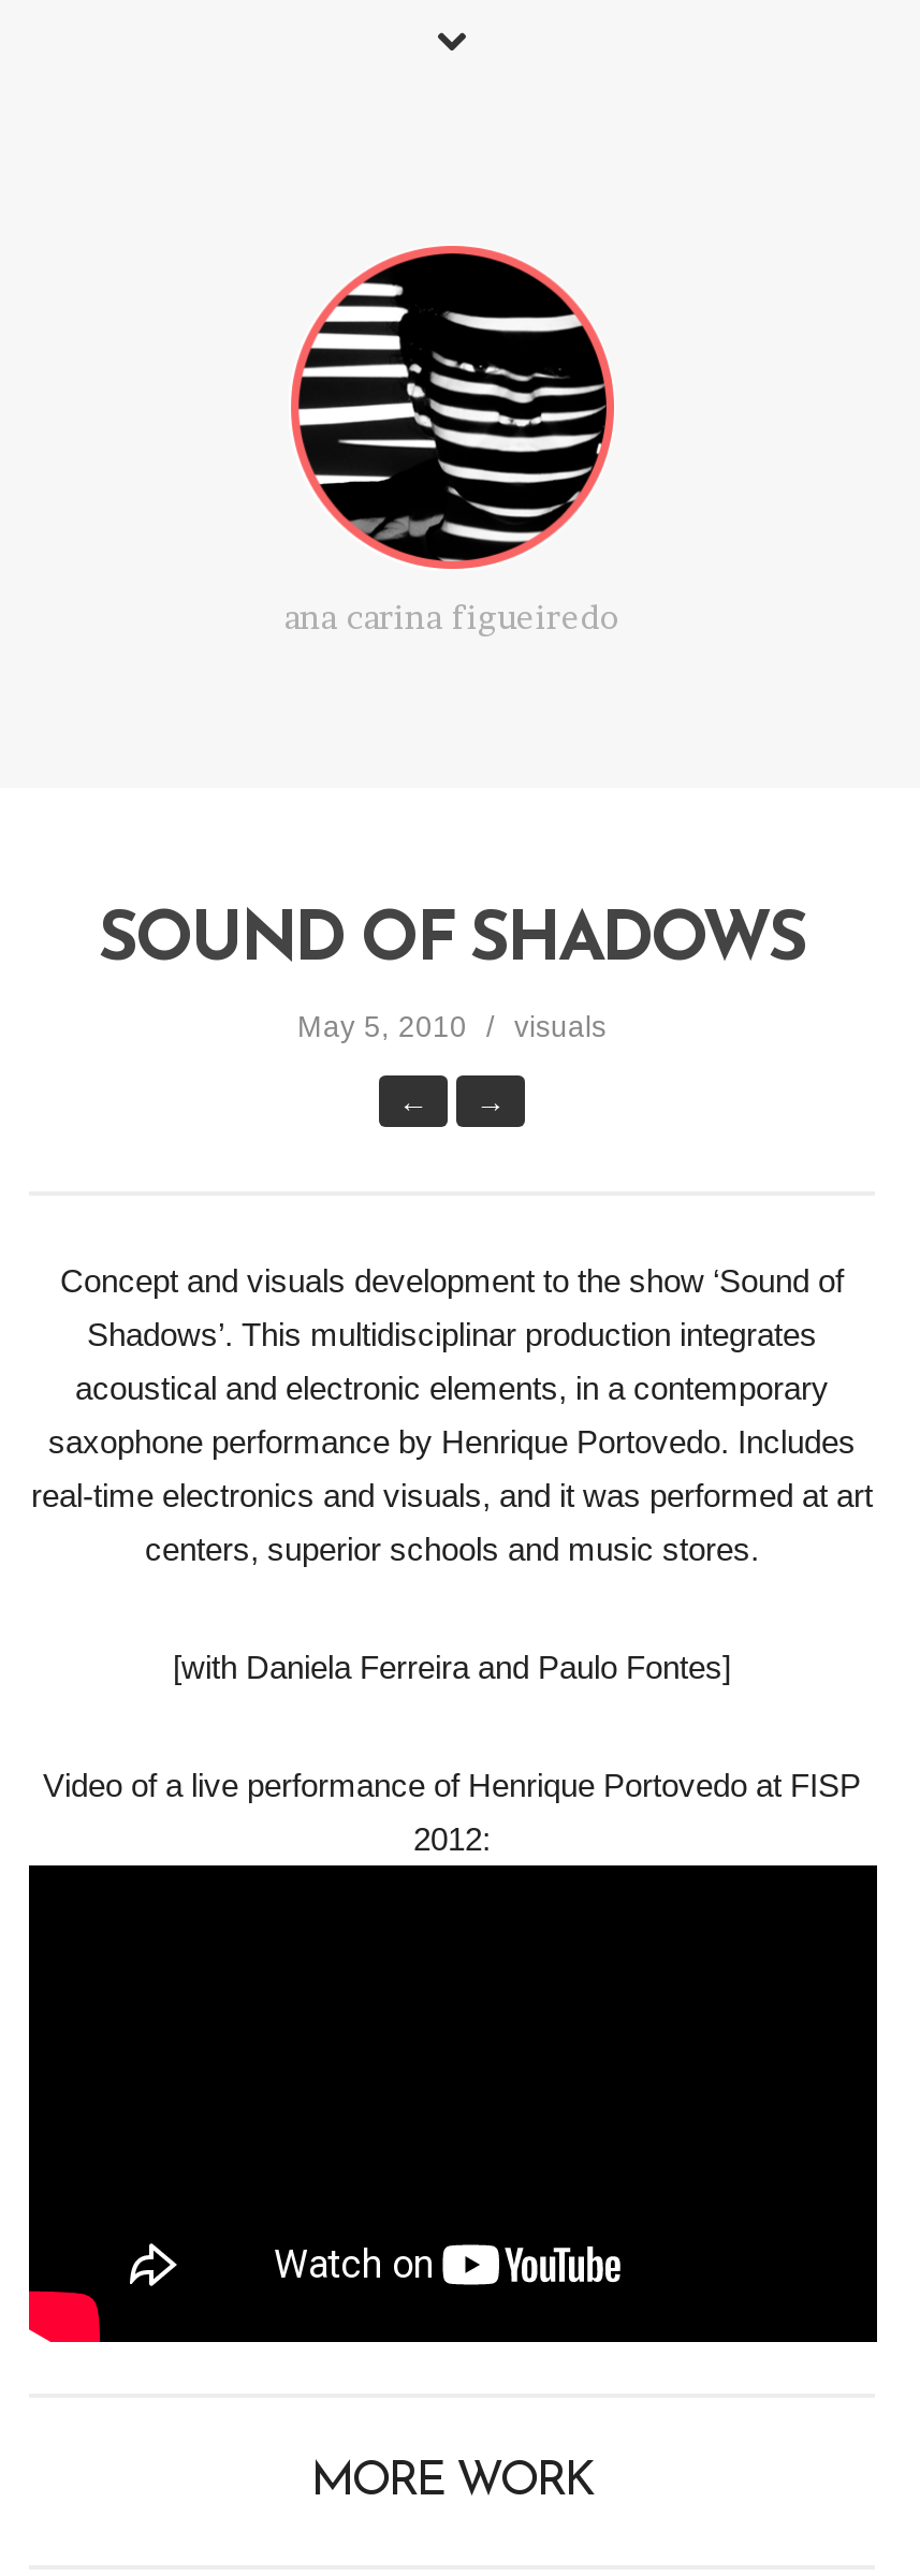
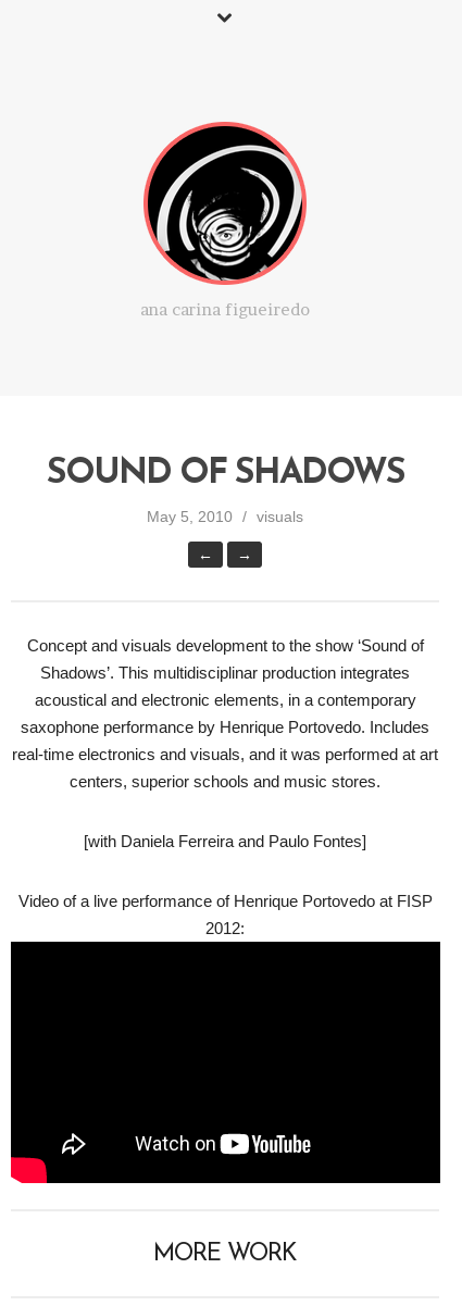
- [image]
+ [image]
